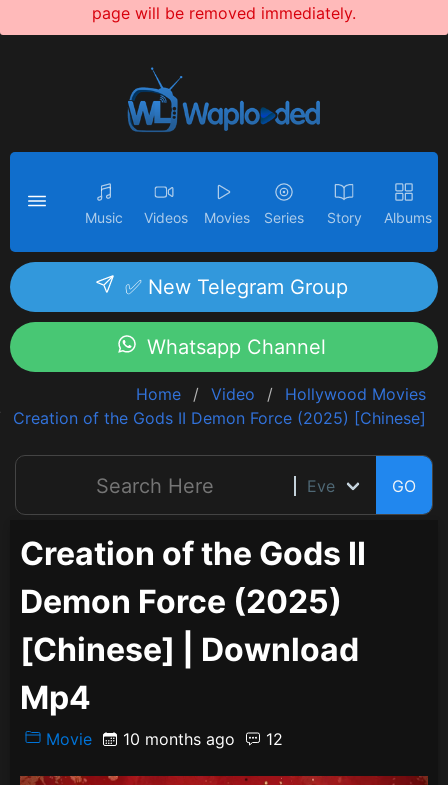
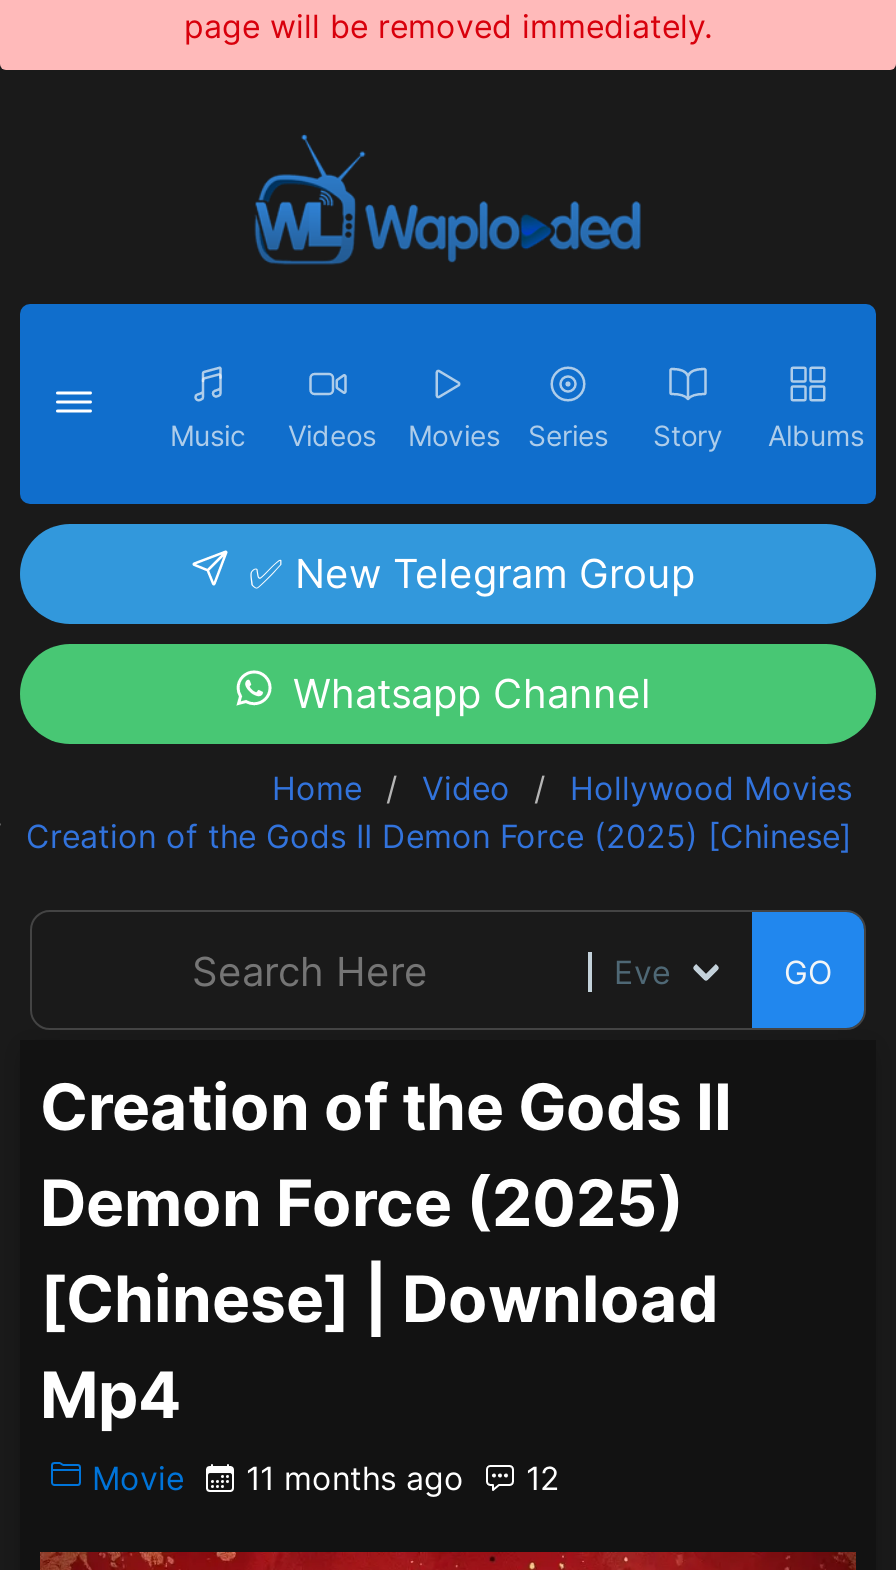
- Movie 10 months ago 12
+ Movie 11 months ago 12
